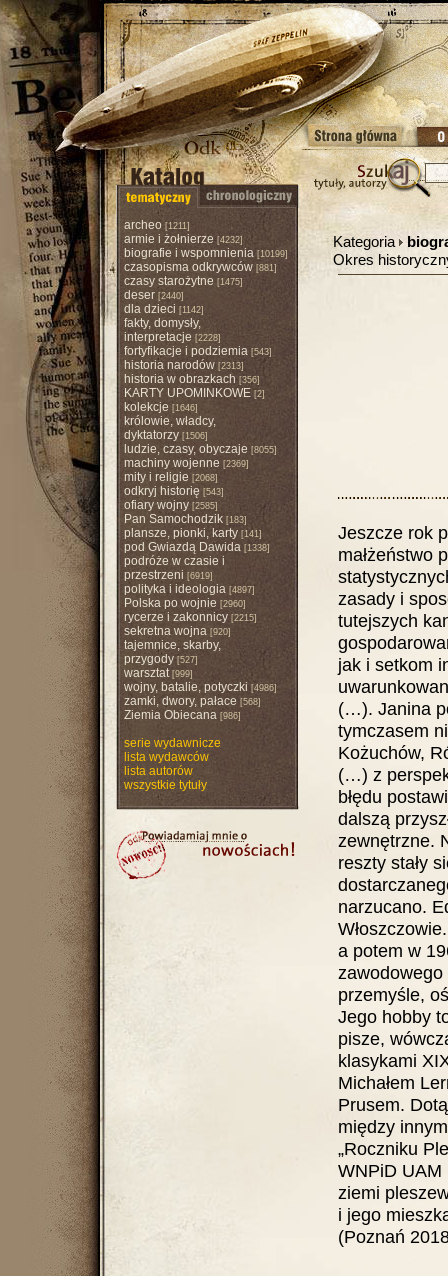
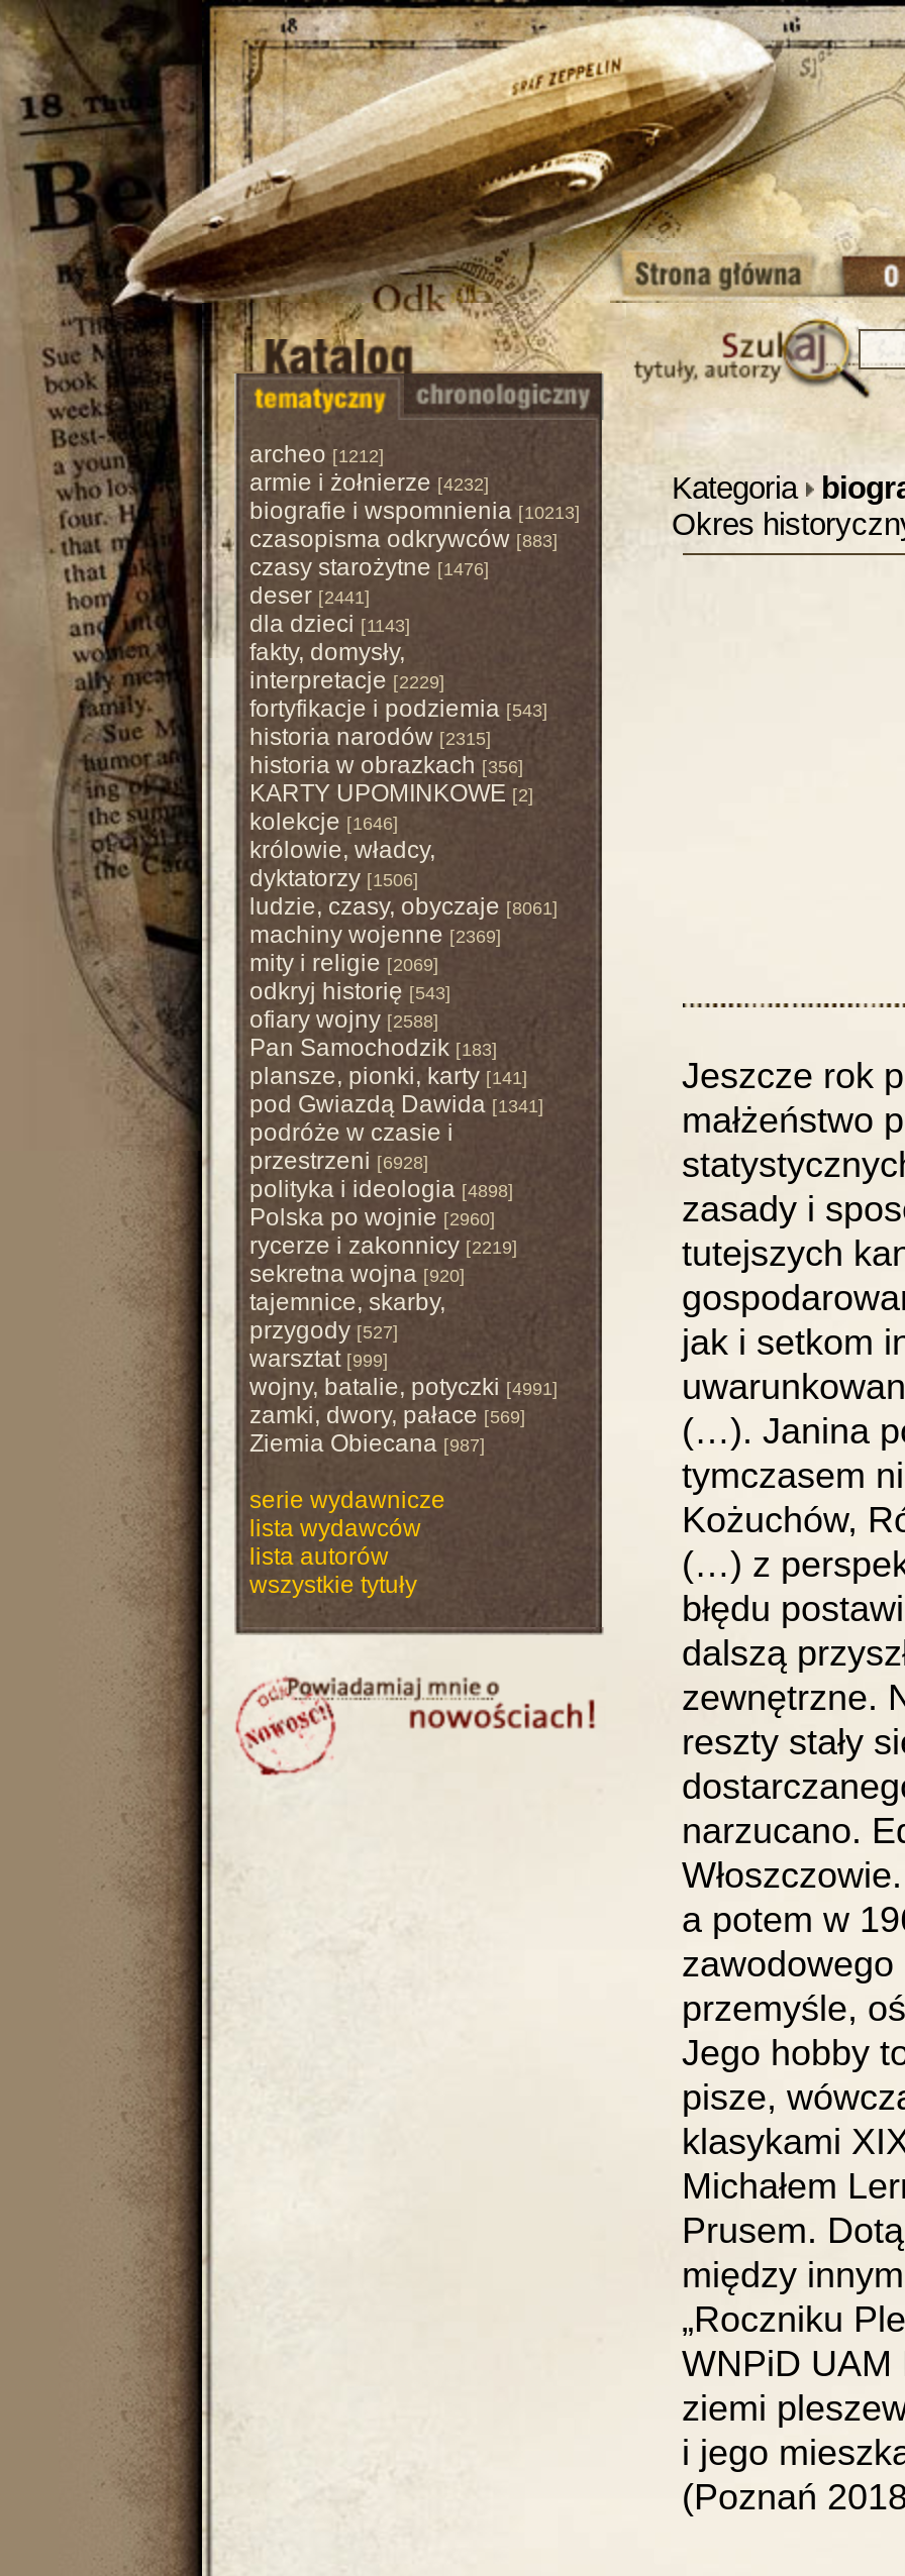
- archeo [1211]
+ archeo [1212]

- biografie i wspomnienia [10199]
+ biografie i wspomnienia [10213]

- czasopisma odkrywców [881]
+ czasopisma odkrywców [883]

- czasy starożytne [1475]
+ czasy starożytne [1476]

- deser [2440]
+ deser [2441]

- dla dzieci [1142]
+ dla dzieci [1143]

- interpretacje [2228]
+ interpretacje [2229]

- historia narodów [2313]
+ historia narodów [2315]

- ludzie, czasy, obyczaje [8055]
+ ludzie, czasy, obyczaje [8061]

- mity i religie[2068]
+ mity i religie[2069]

- ofiary wojny [2585]
+ ofiary wojny [2588]

- pod Gwiazdą Dawida [1338]
+ pod Gwiazdą Dawida [1341]

- przestrzeni [6919]
+ przestrzeni [6928]

- polityka i ideologia [4897]
+ polityka i ideologia [4898]

- rycerze i zakonnicy [2215]
+ rycerze i zakonnicy [2219]

- wojny, batalie, potyczki [4986]
+ wojny, batalie, potyczki [4991]

- zamki, dwory, pałace [568]
+ zamki, dwory, pałace [569]

- Ziemia Obiecana [986]
+ Ziemia Obiecana [987]
